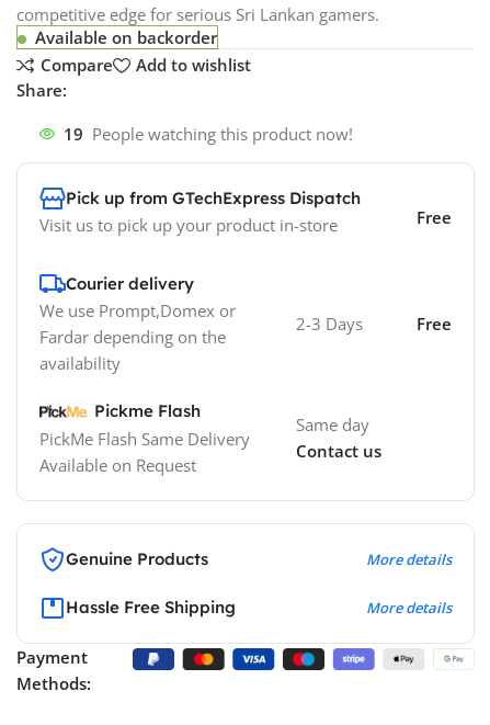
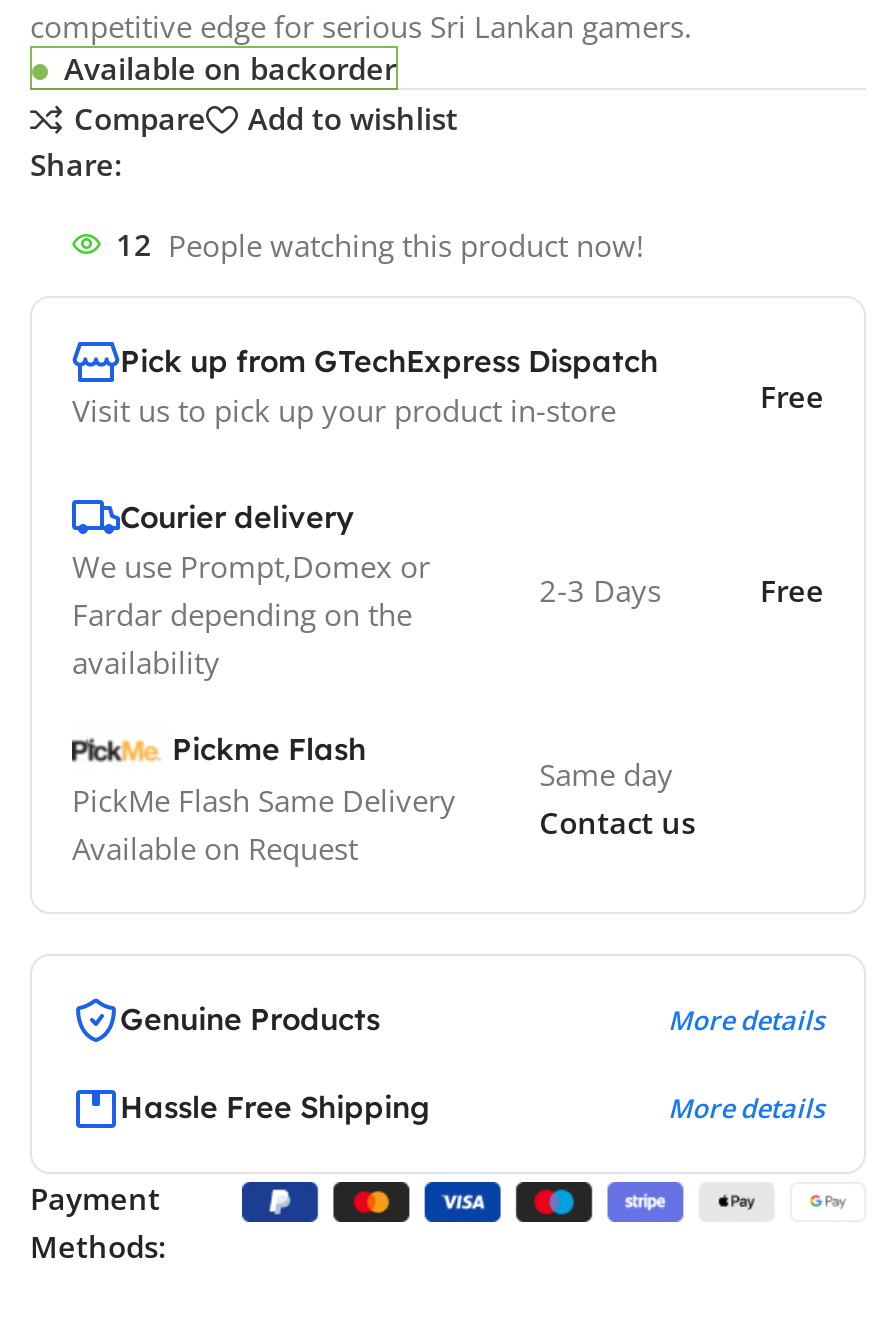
- 19 People watching this product now!
+ 12 People watching this product now!
